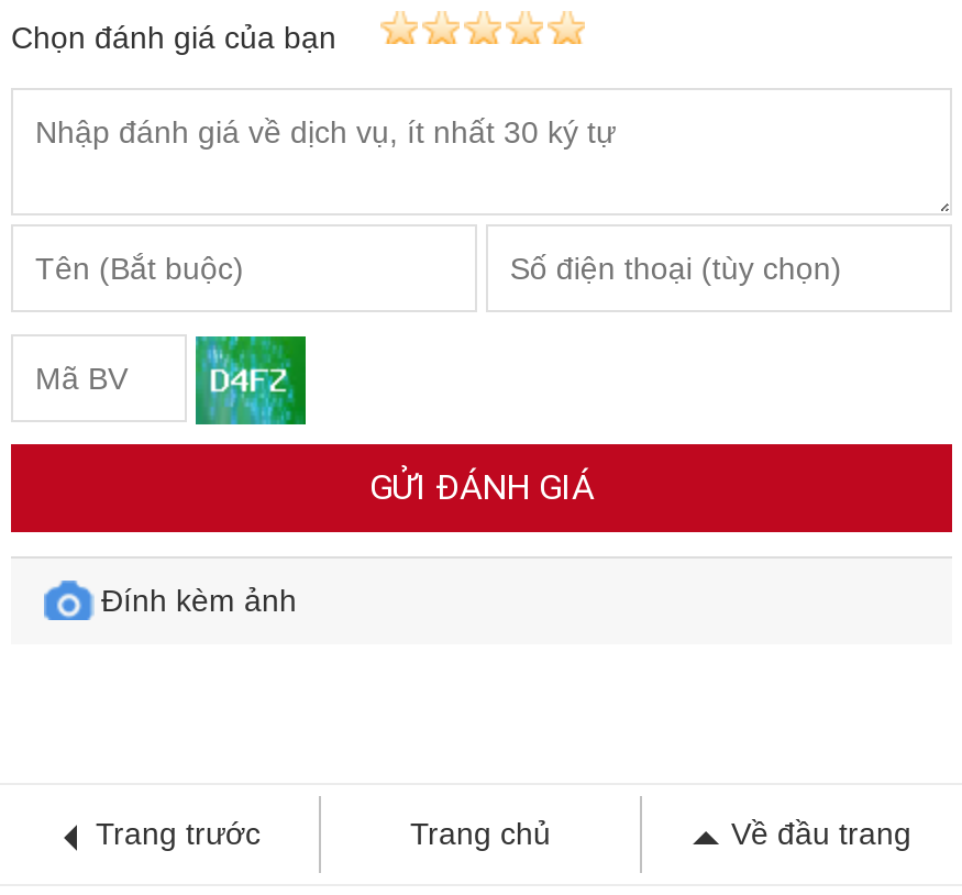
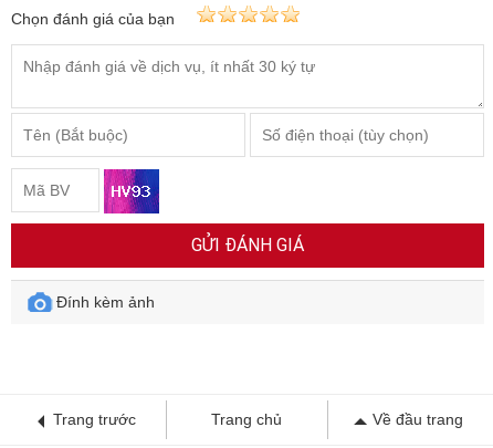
- [image]
+ [image]
